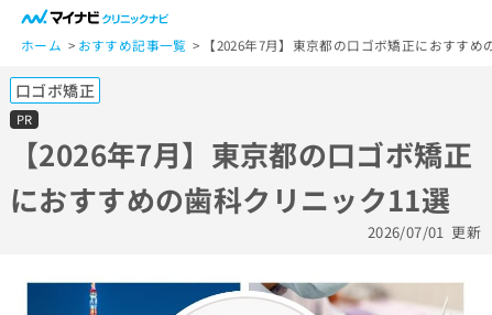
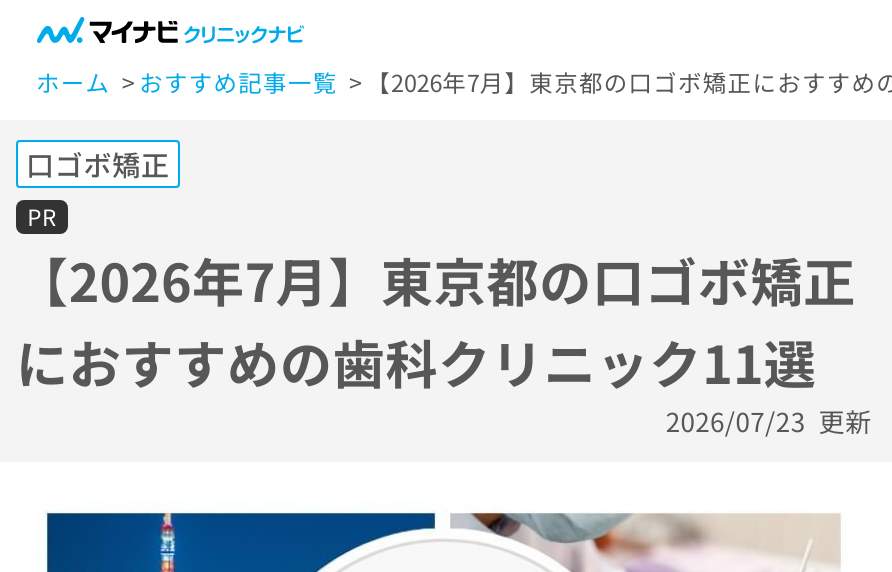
- 2026/07/01 更新
+ 2026/07/23 更新
